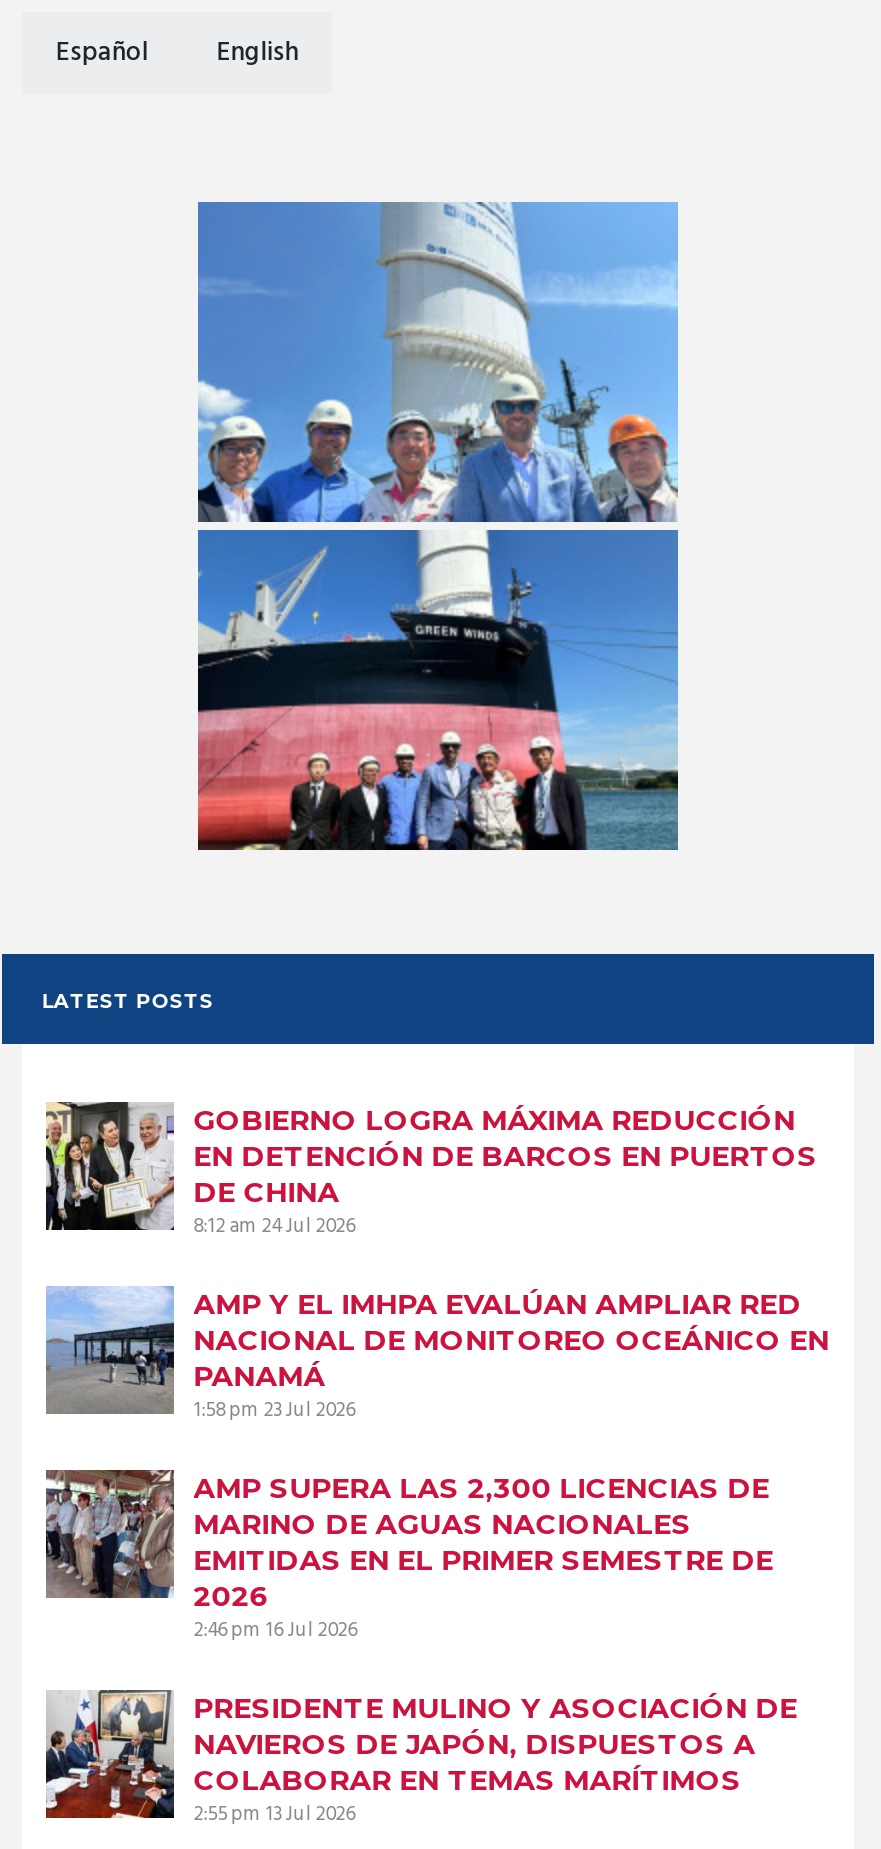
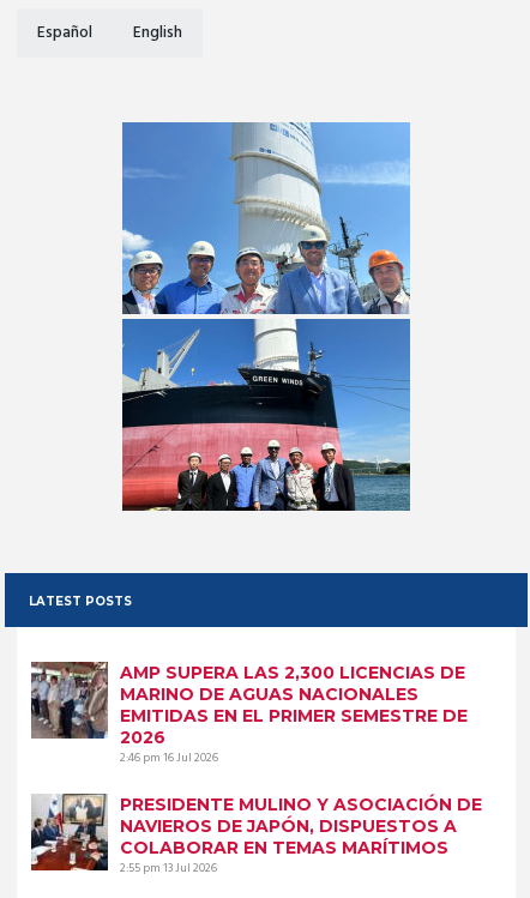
- [image]
- GOBIERNO LOGRA MÁXIMA REDUCCIÓN
- EN DETENCIÓN DE BARCOS EN PUERTOS
- DE CHINA
- 8:12 am 24 Jul 2026
- AMP Y EL IMHPA EVALÚAN AMPLIAR RED
- NACIONAL DE MONITOREO OCEÁNICO EN
- PANAMÁ
- 1:58 pm 23 Jul 2026

- [image]
